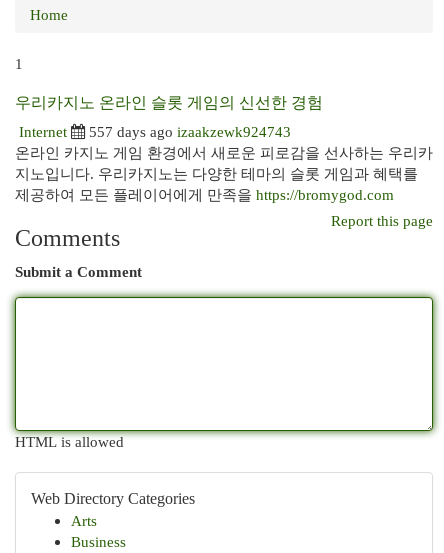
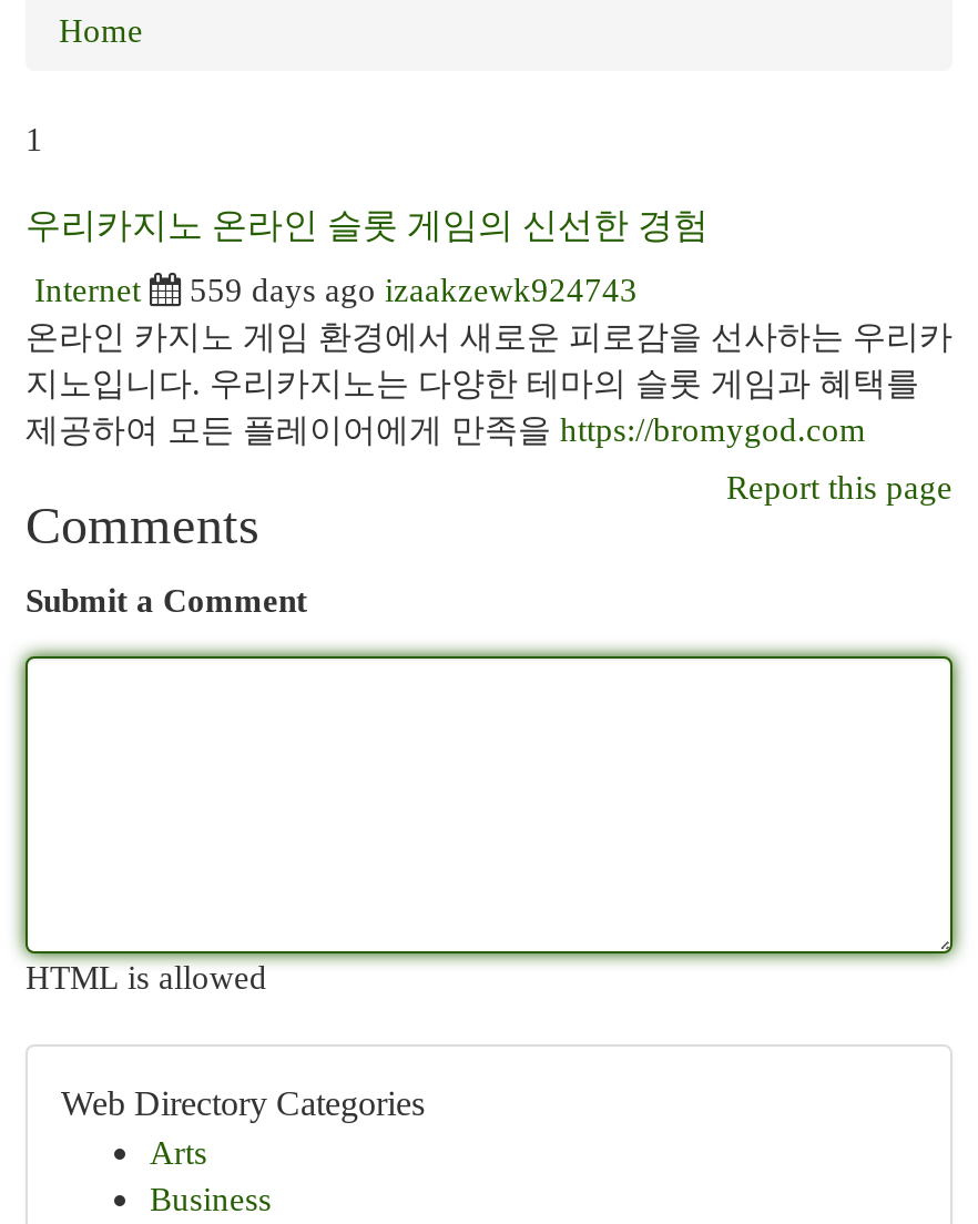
- 557 days ago izaakzewk924743
+ 559 days ago izaakzewk924743
